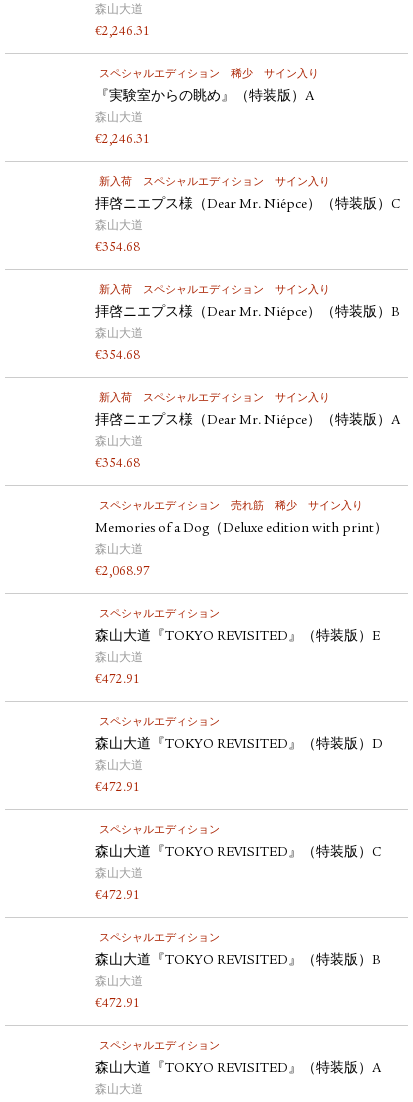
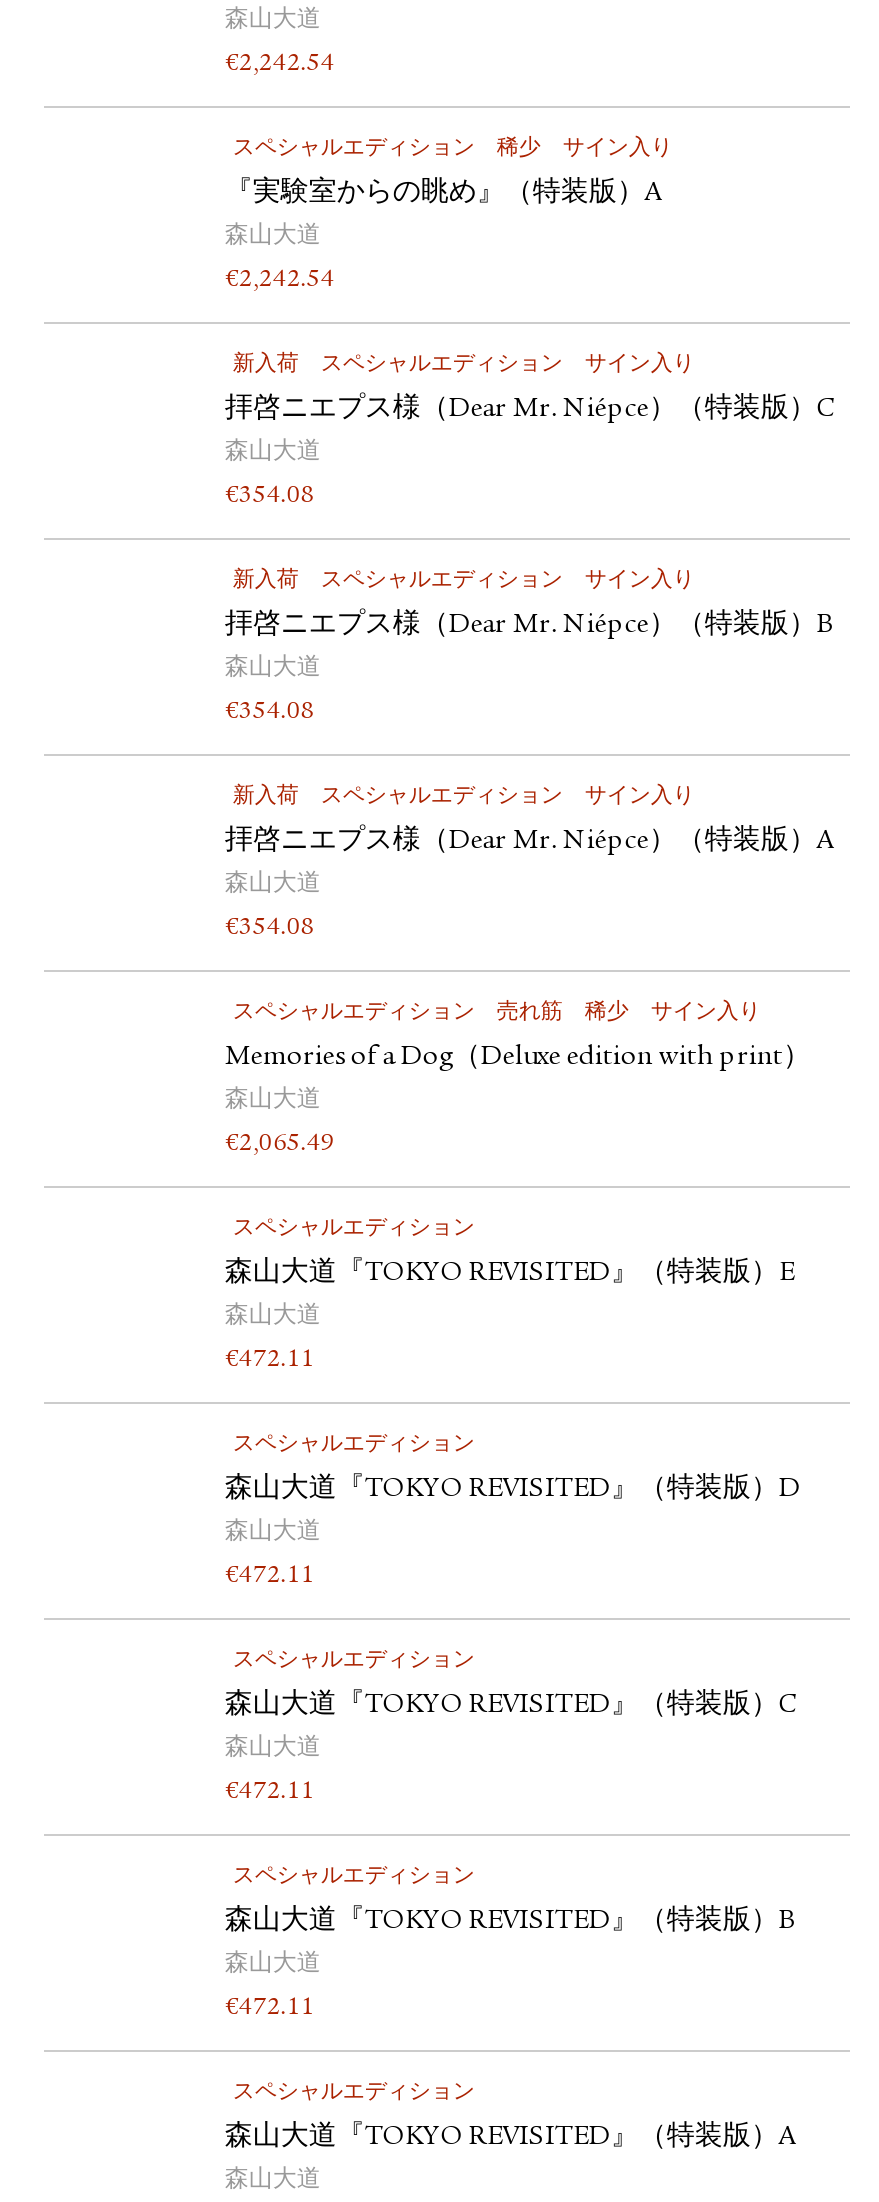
- €2,246.31
+ €2,242.54

- €2,246.31
+ €2,242.54

- €354.68
+ €354.08

- €354.68
+ €354.08

- €354.68
+ €354.08

- €2,068.97
+ €2,065.49

- €472.91
+ €472.11

- €472.91
+ €472.11

- €472.91
+ €472.11

- €472.91
+ €472.11
